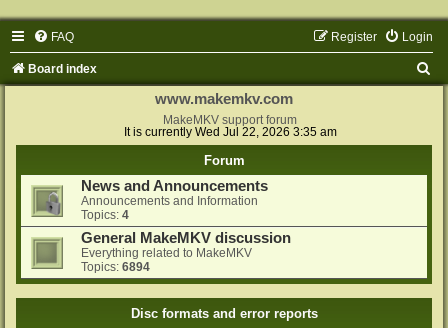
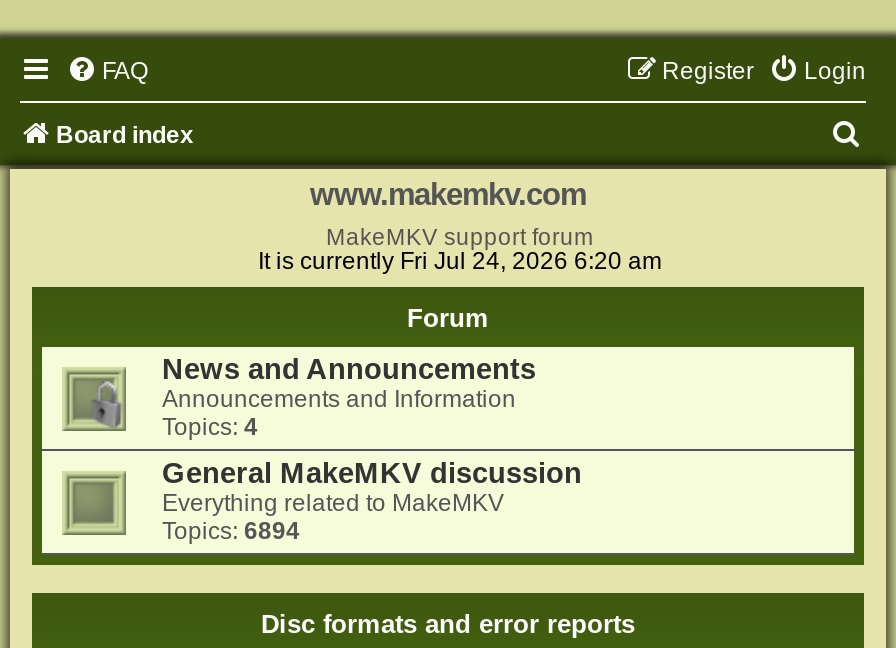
- It is currently Wed Jul 22, 2026 3:35 am
+ It is currently Fri Jul 24, 2026 6:20 am
